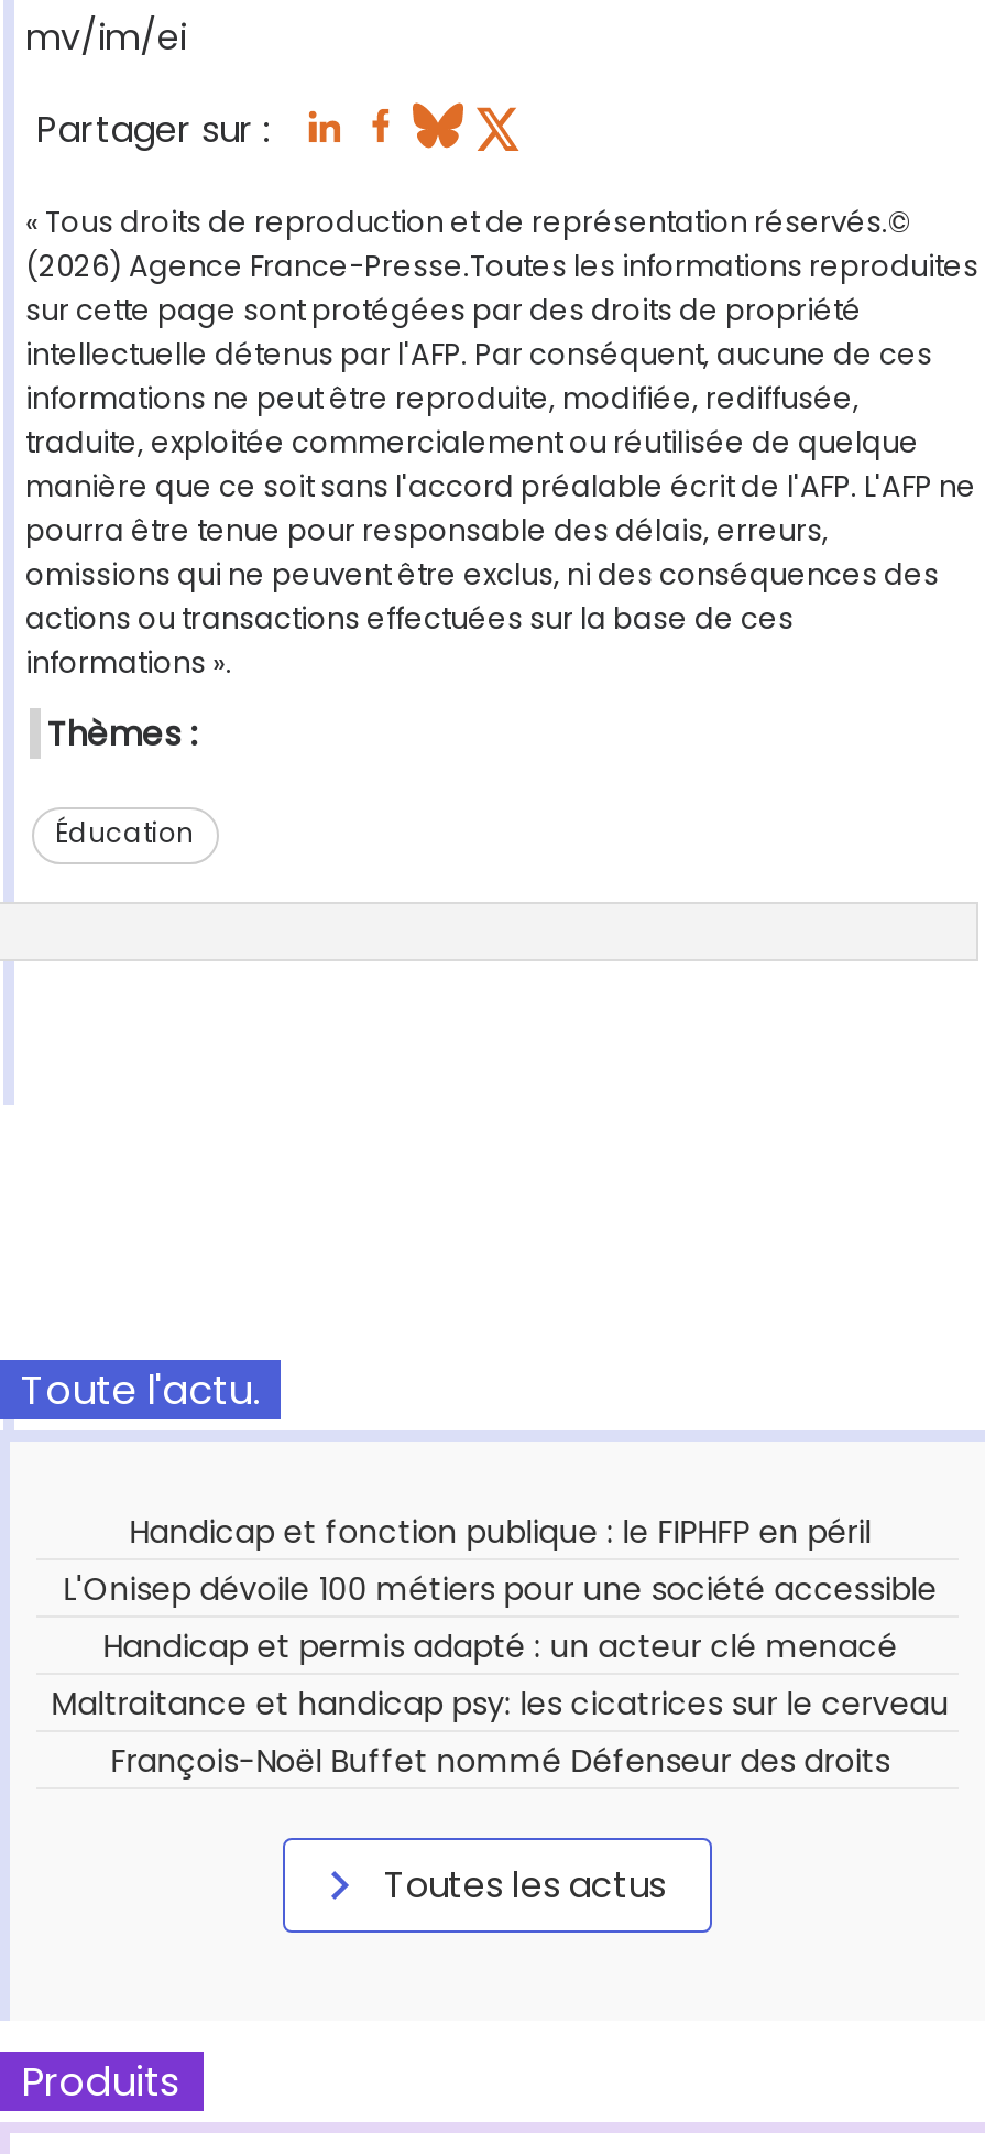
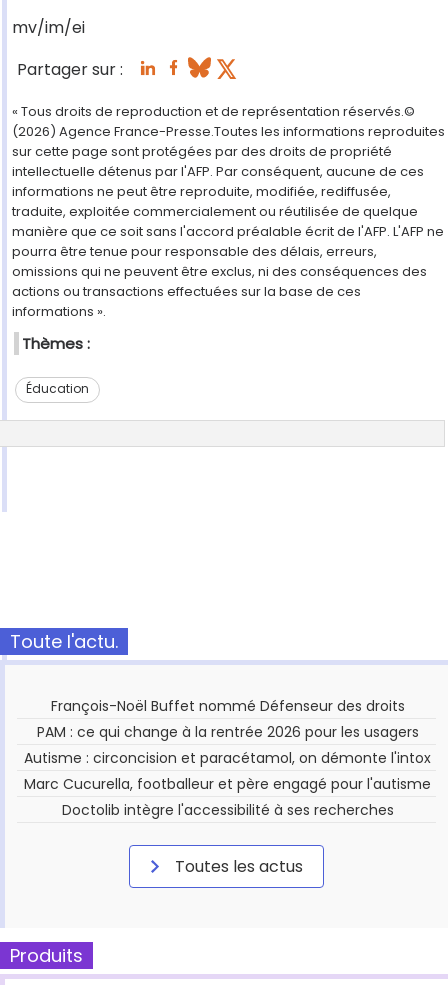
- Handicap et fonction publique : le FIPHFP en péril
- L'Onisep dévoile 100 métiers pour une société accessible
- Handicap et permis adapté : un acteur clé menacé
- Maltraitance et handicap psy: les cicatrices sur le cerveau

moved up: François-Noël Buffet nommé Défenseur des droits

+ PAM : ce qui change à la rentrée 2026 pour les usagers
+ Autisme : circoncision et paracétamol, on démonte l'intox
+ Marc Cucurella, footballeur et père engagé pour l'autisme
+ Doctolib intègre l'accessibilité à ses recherches
